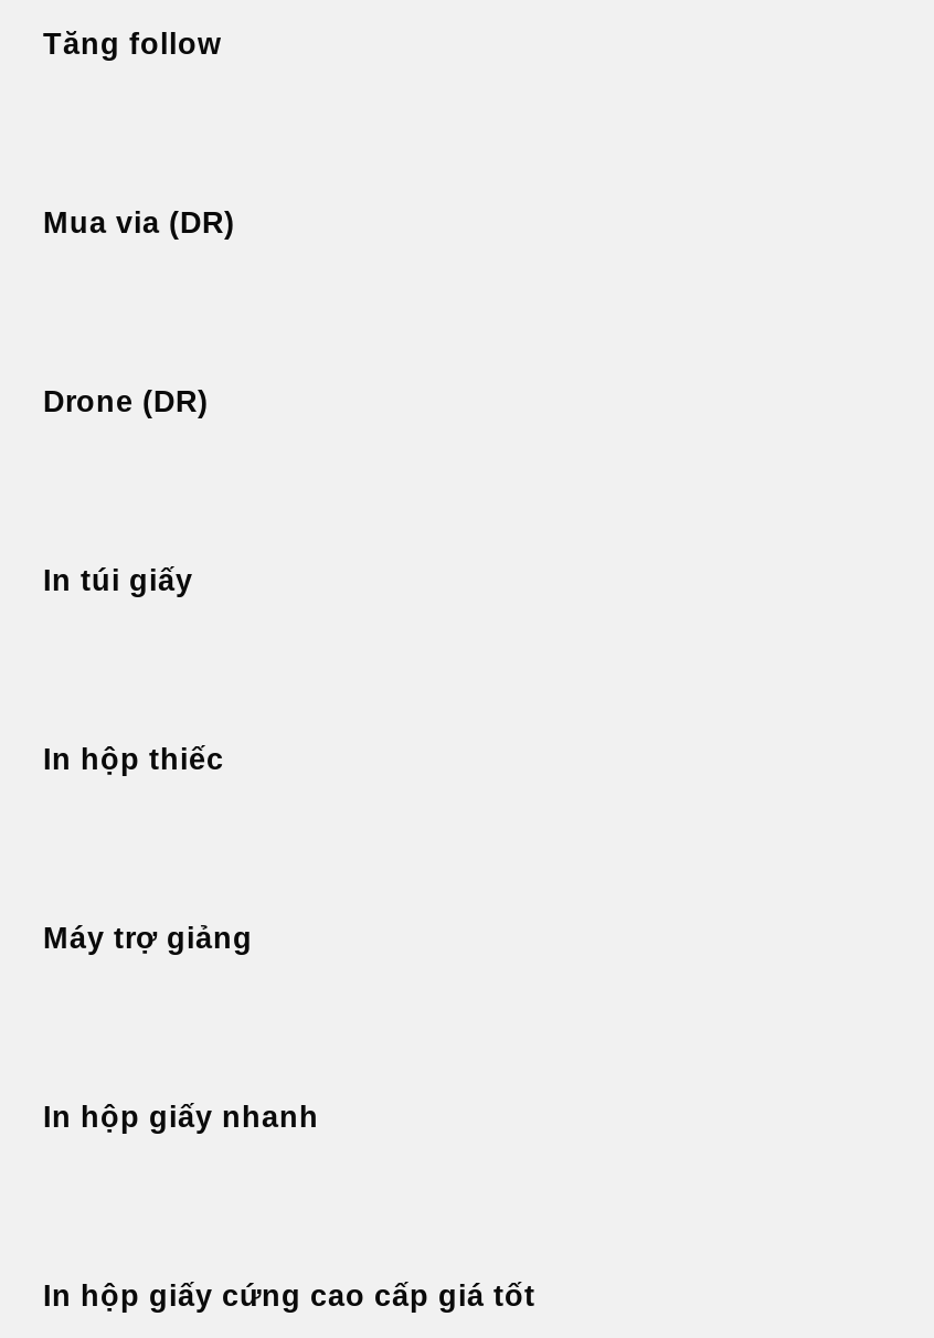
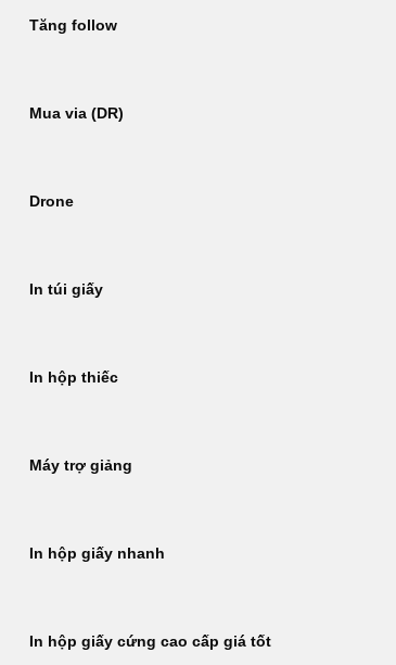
- Drone (DR)
+ Drone
